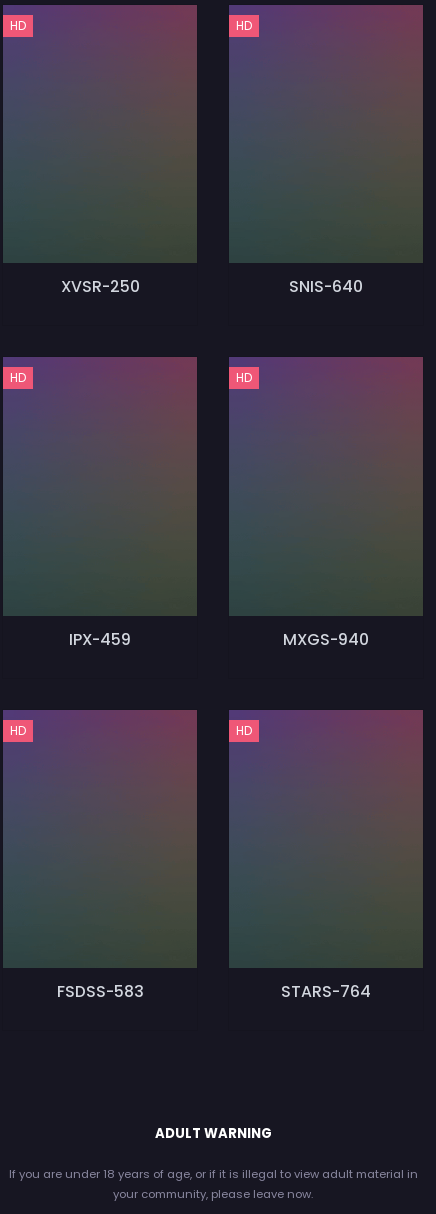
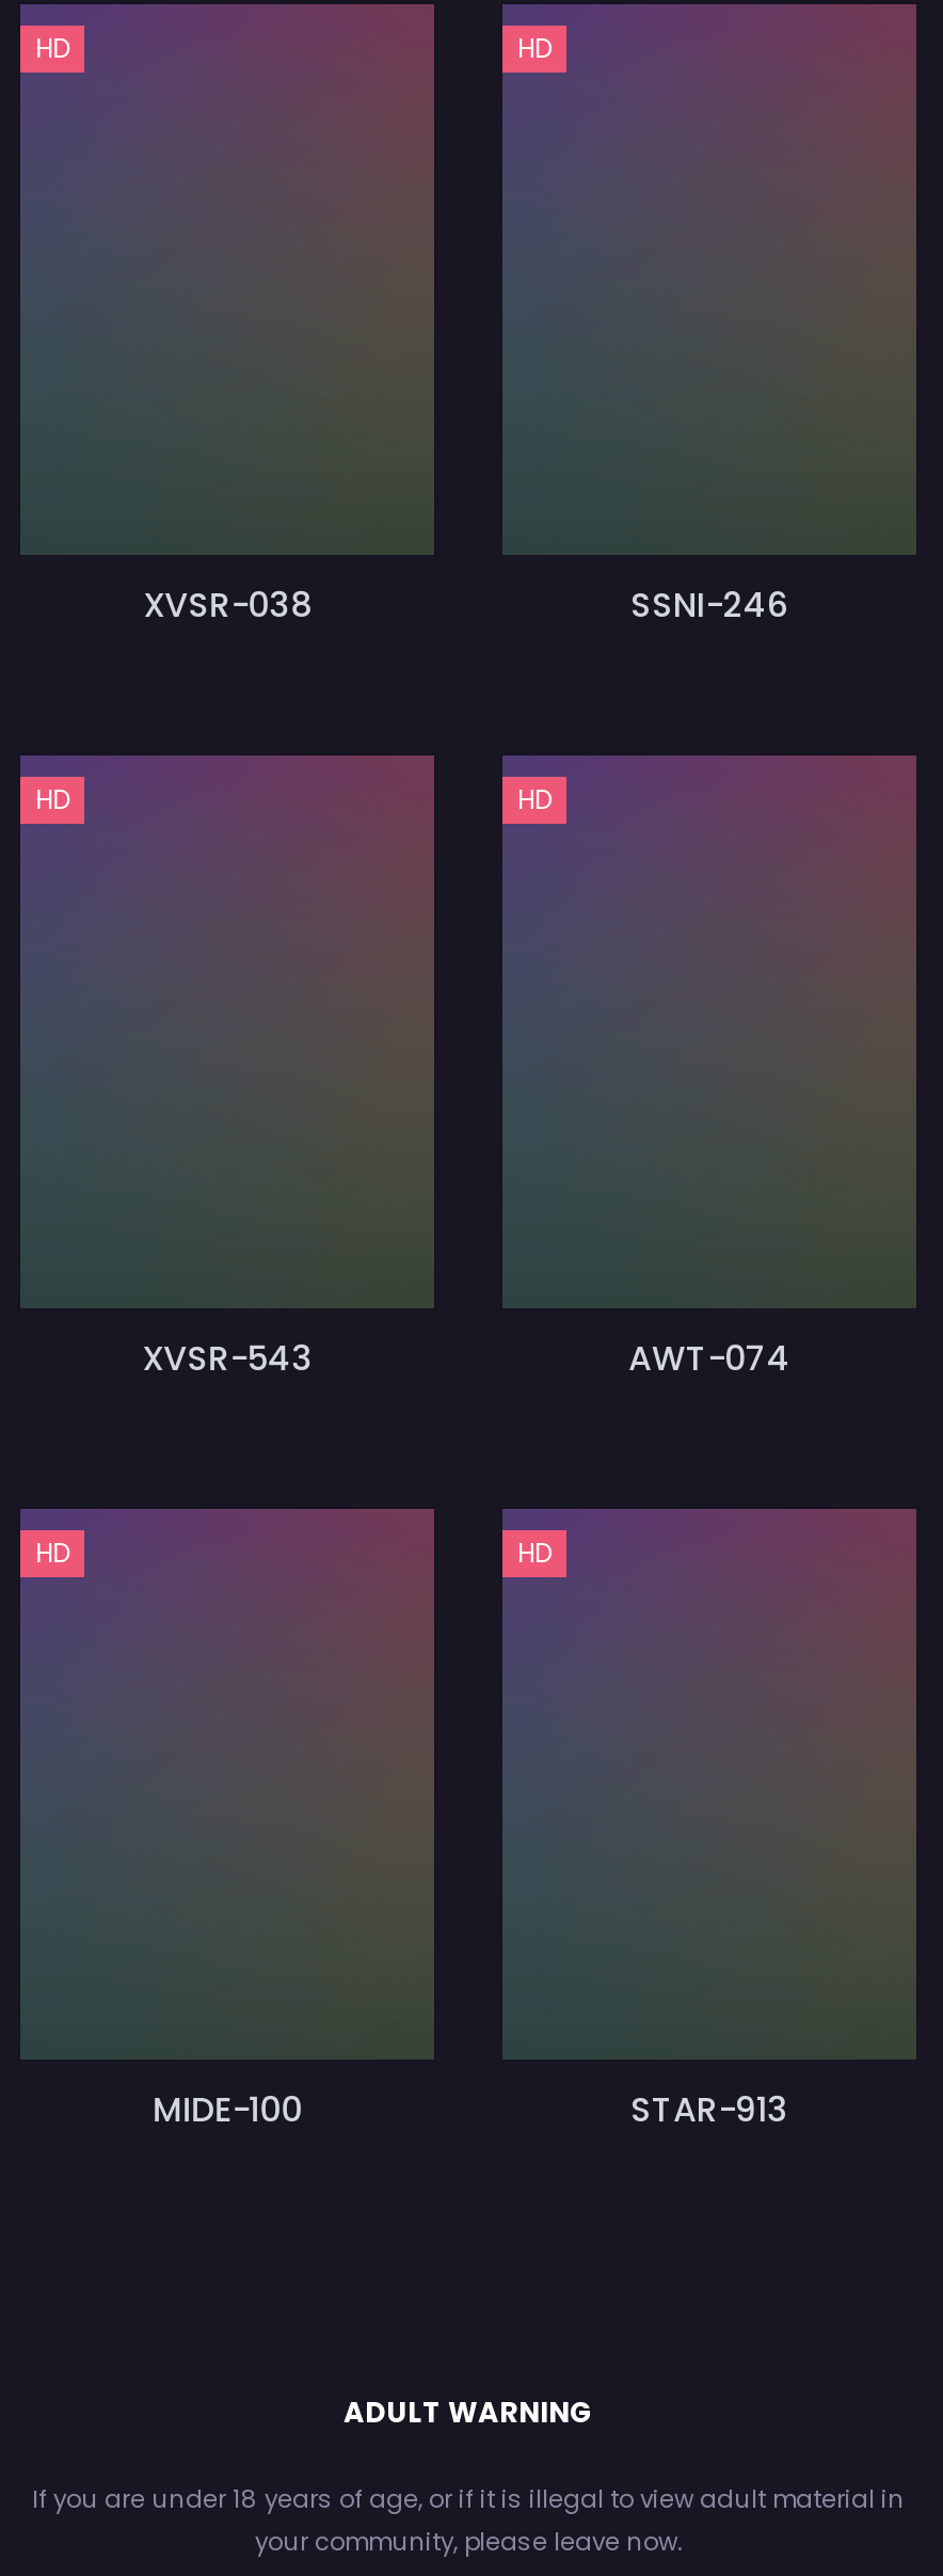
- XVSR-250
+ XVSR-038

- SNIS-640
+ SSNI-246

- IPX-459
+ XVSR-543

- MXGS-940
+ AWT-074

- FSDSS-583
+ MIDE-100

- STARS-764
+ STAR-913
